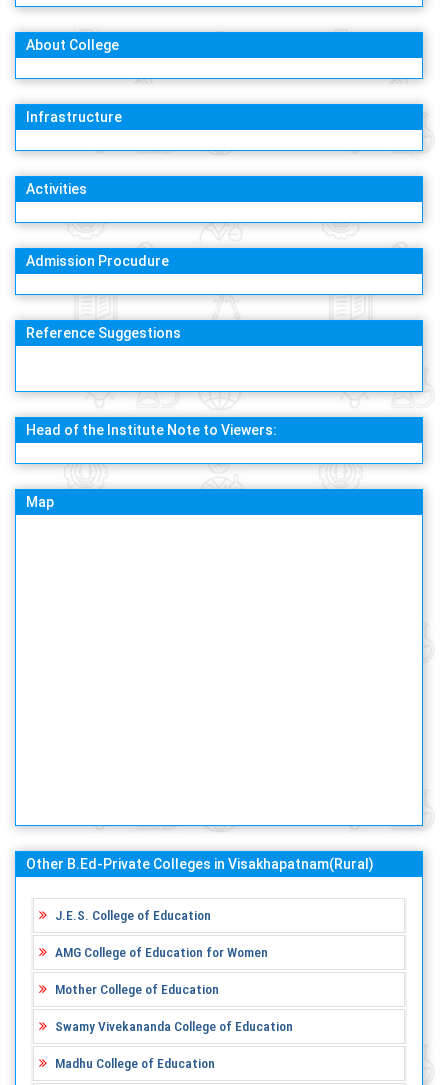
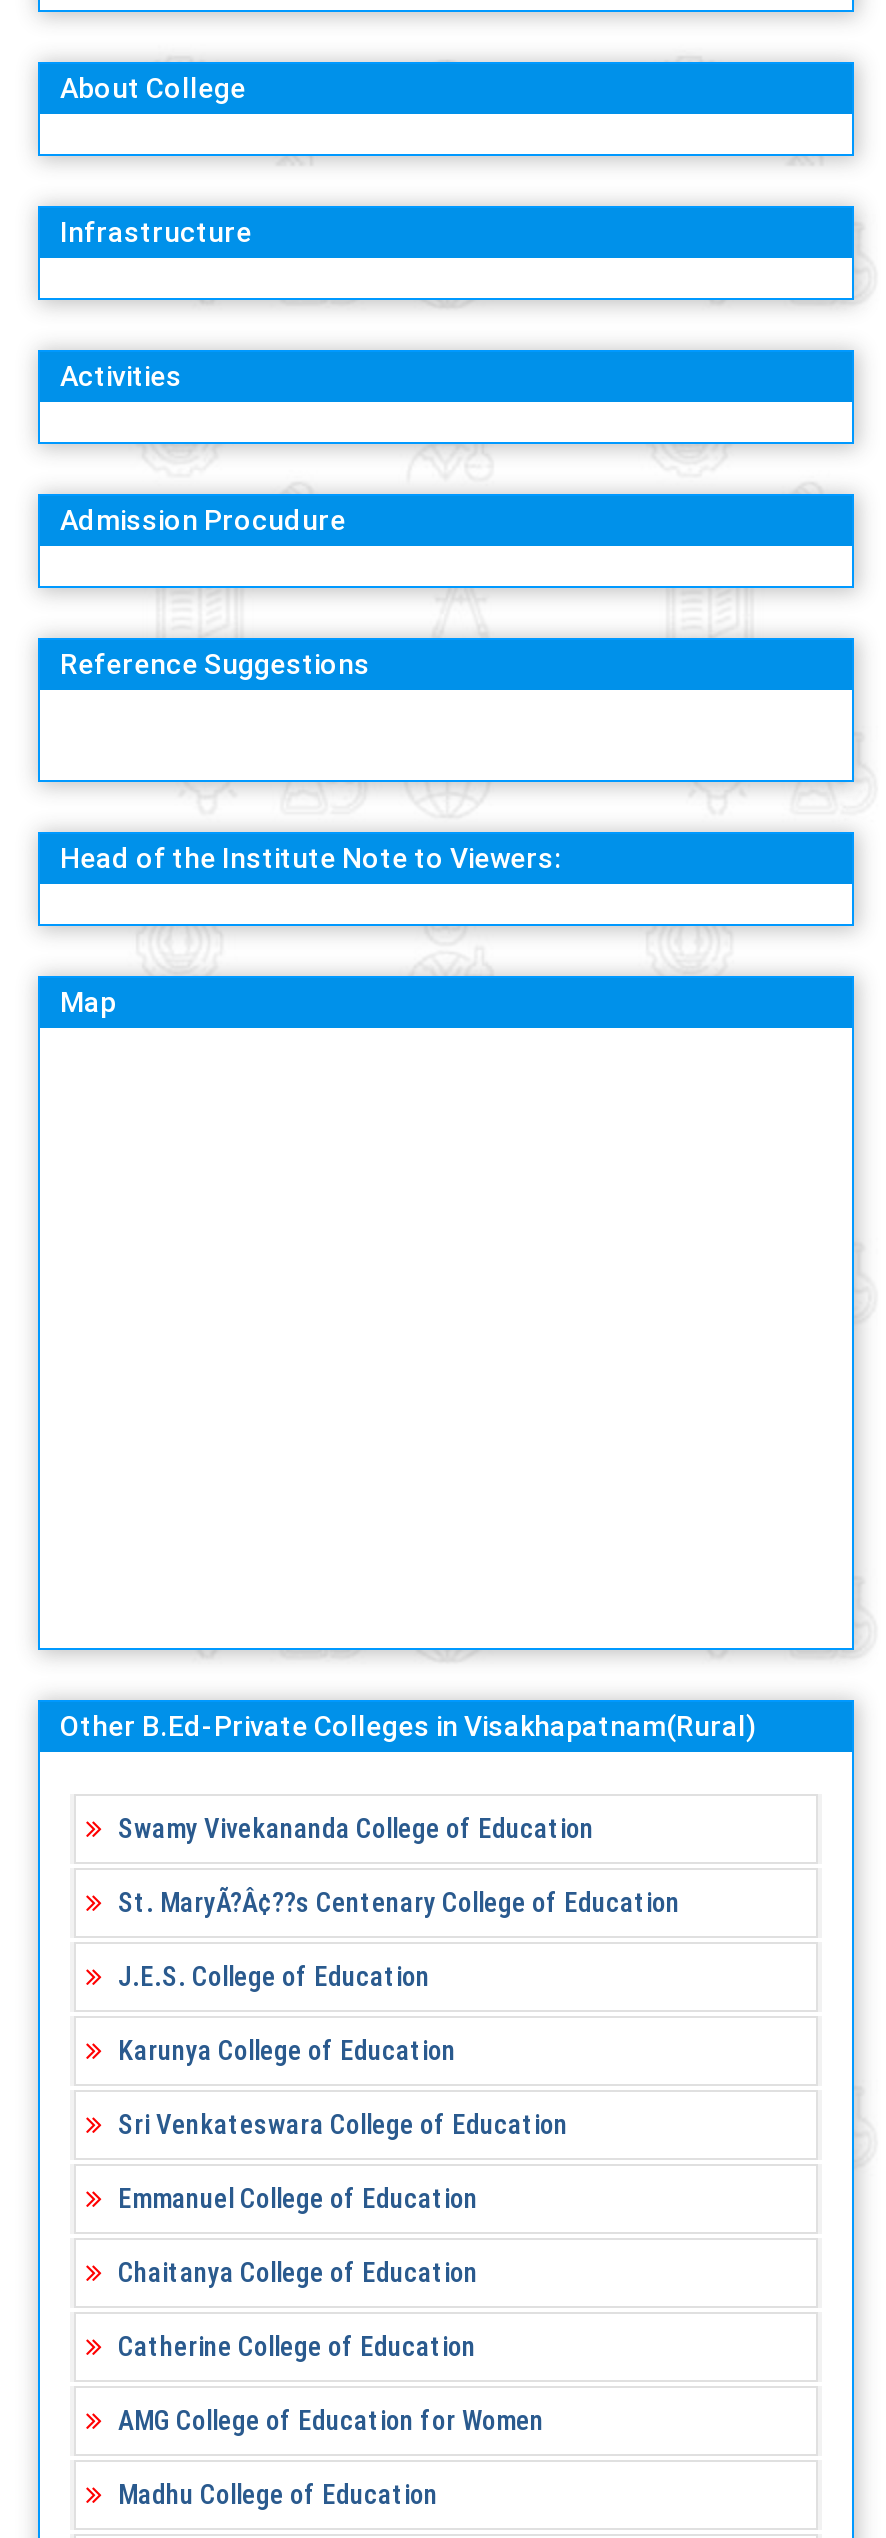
+ St. MaryÃ?Â¢??s Centenary College of Education

+ Karunya College of Education
+ Sri Venkateswara College of Education
+ Emmanuel College of Education
+ Chaitanya College of Education
+ Catherine College of Education

moved down: AMG College of Education for Women

- Mother College of Education

moved up: Swamy Vivekananda College of Education
